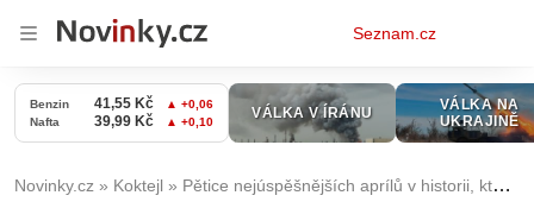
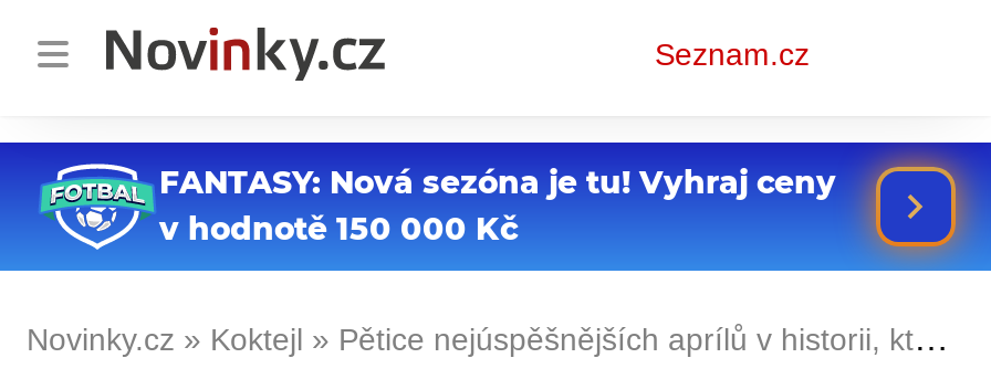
- [image]
+ [image]
